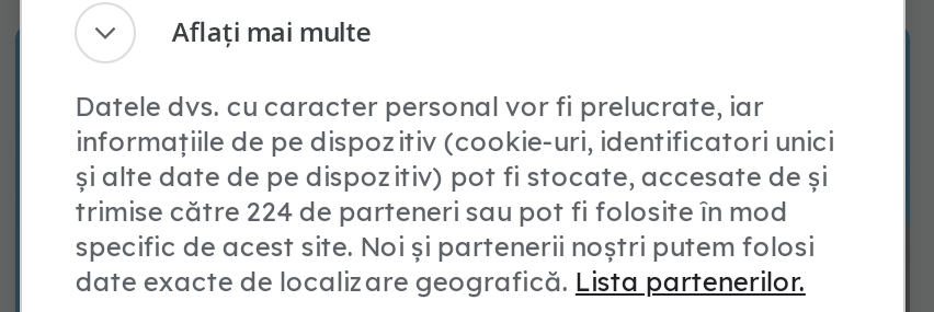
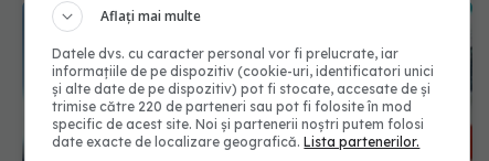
- trimise către 224 de parteneri sau pot fi folosite în mod
+ trimise către 220 de parteneri sau pot fi folosite în mod
